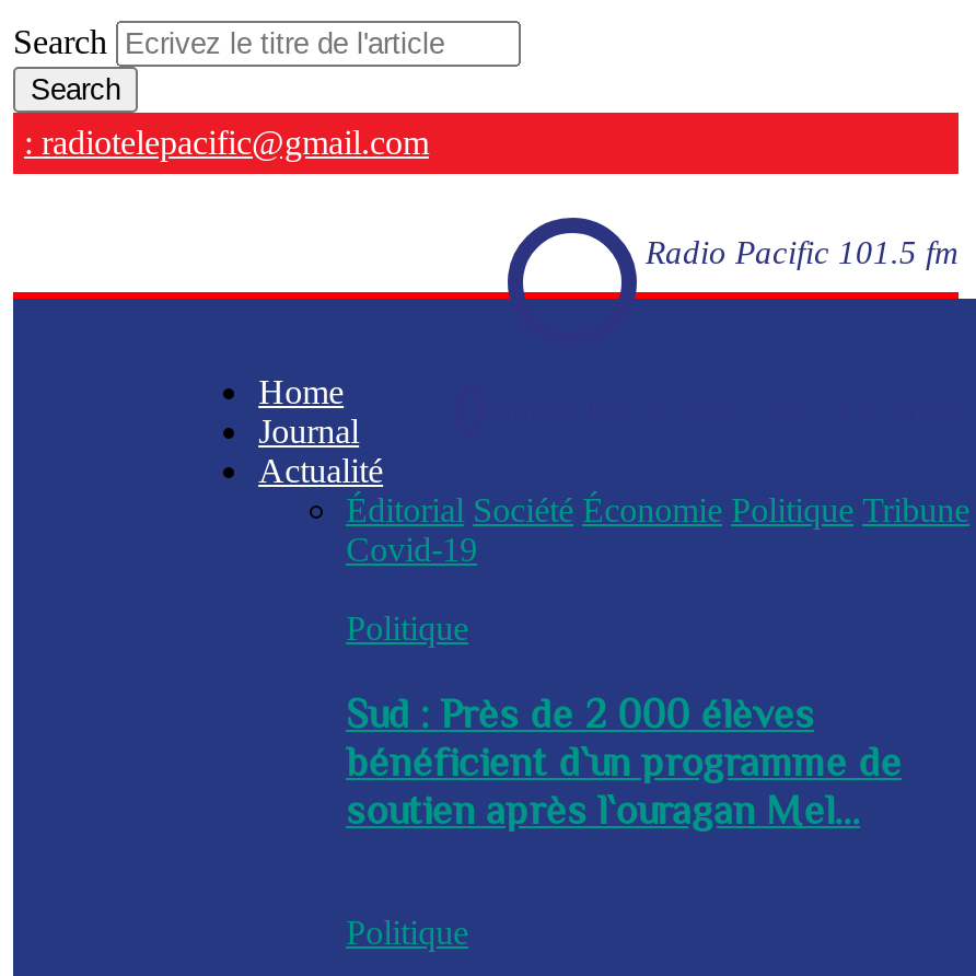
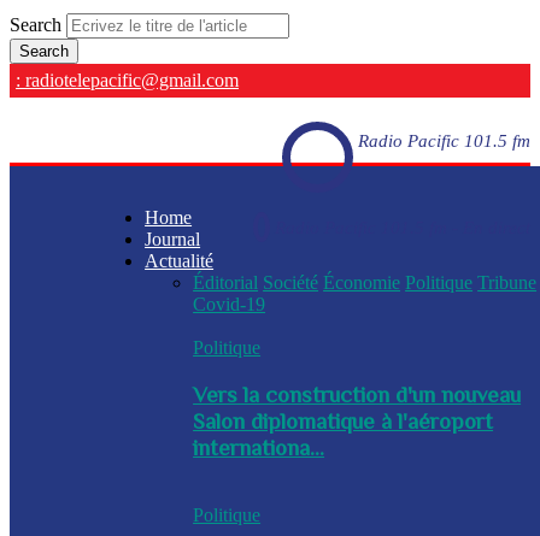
- Sud : Près de 2 000 élèves
- bénéficient d`un programme de
- soutien après l`ouragan Mel...
+ Vers la construction d'un nouveau
+ Salon diplomatique à l'aéroport
+ internationa...
